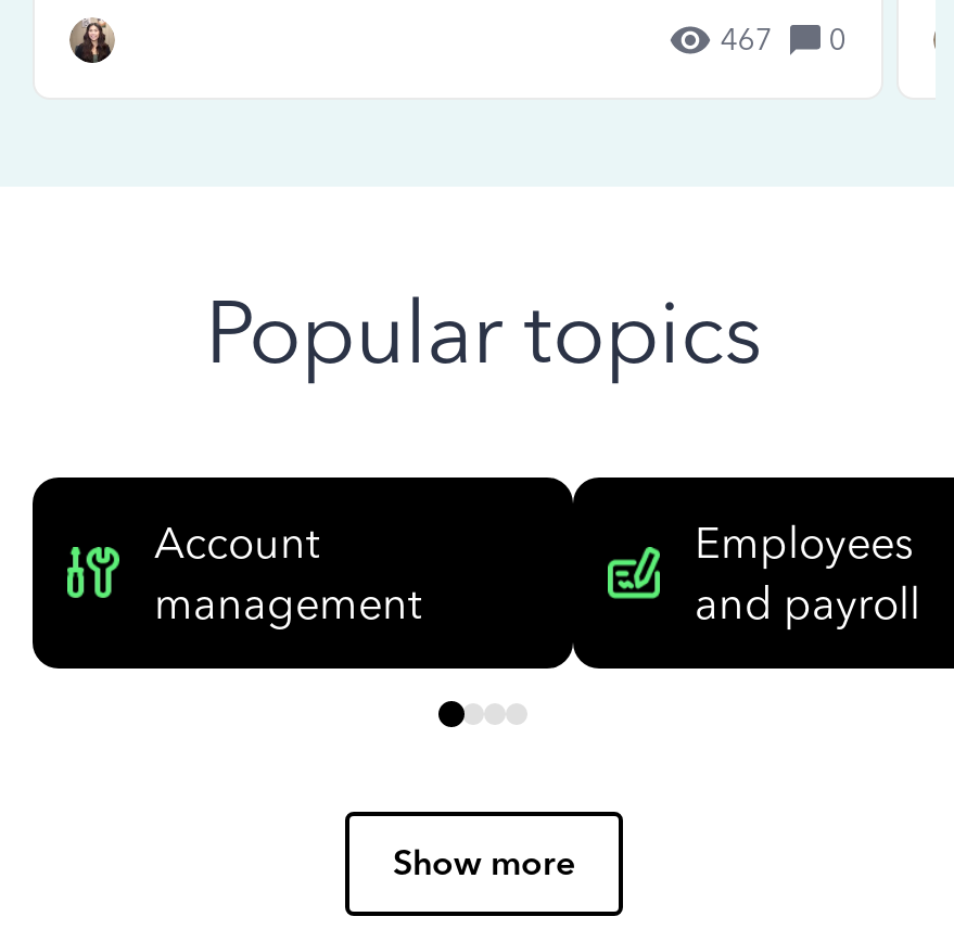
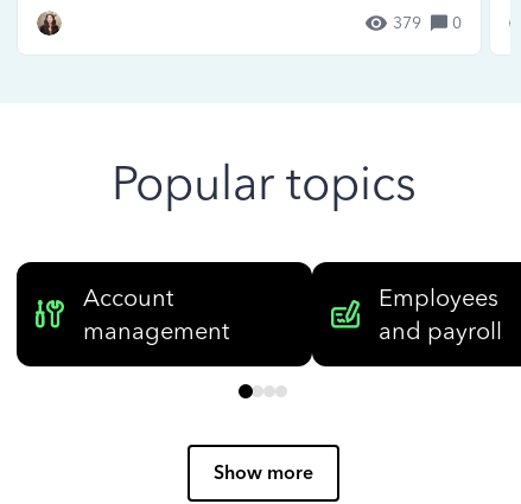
- 467 0
+ 379 0
